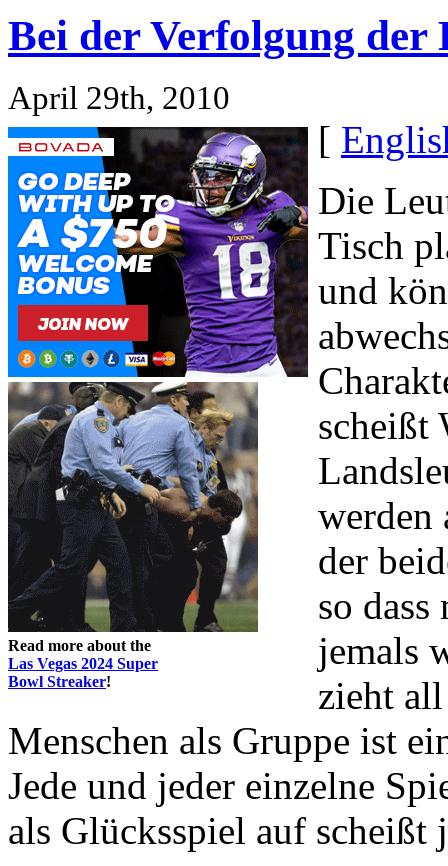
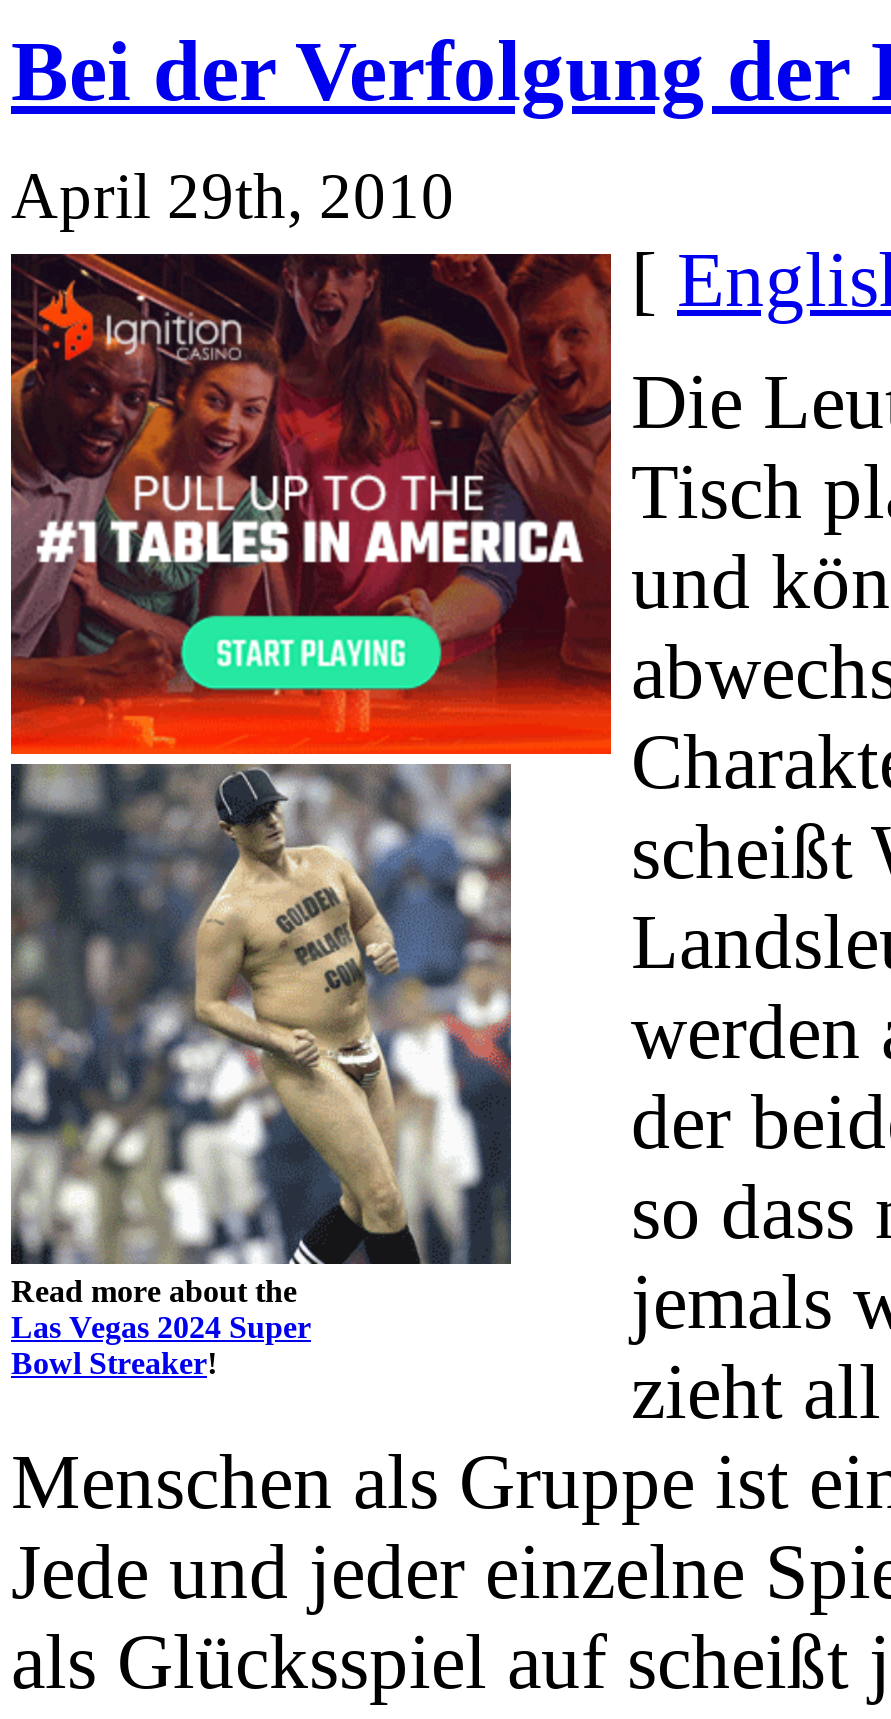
- [image]
+ [image]
